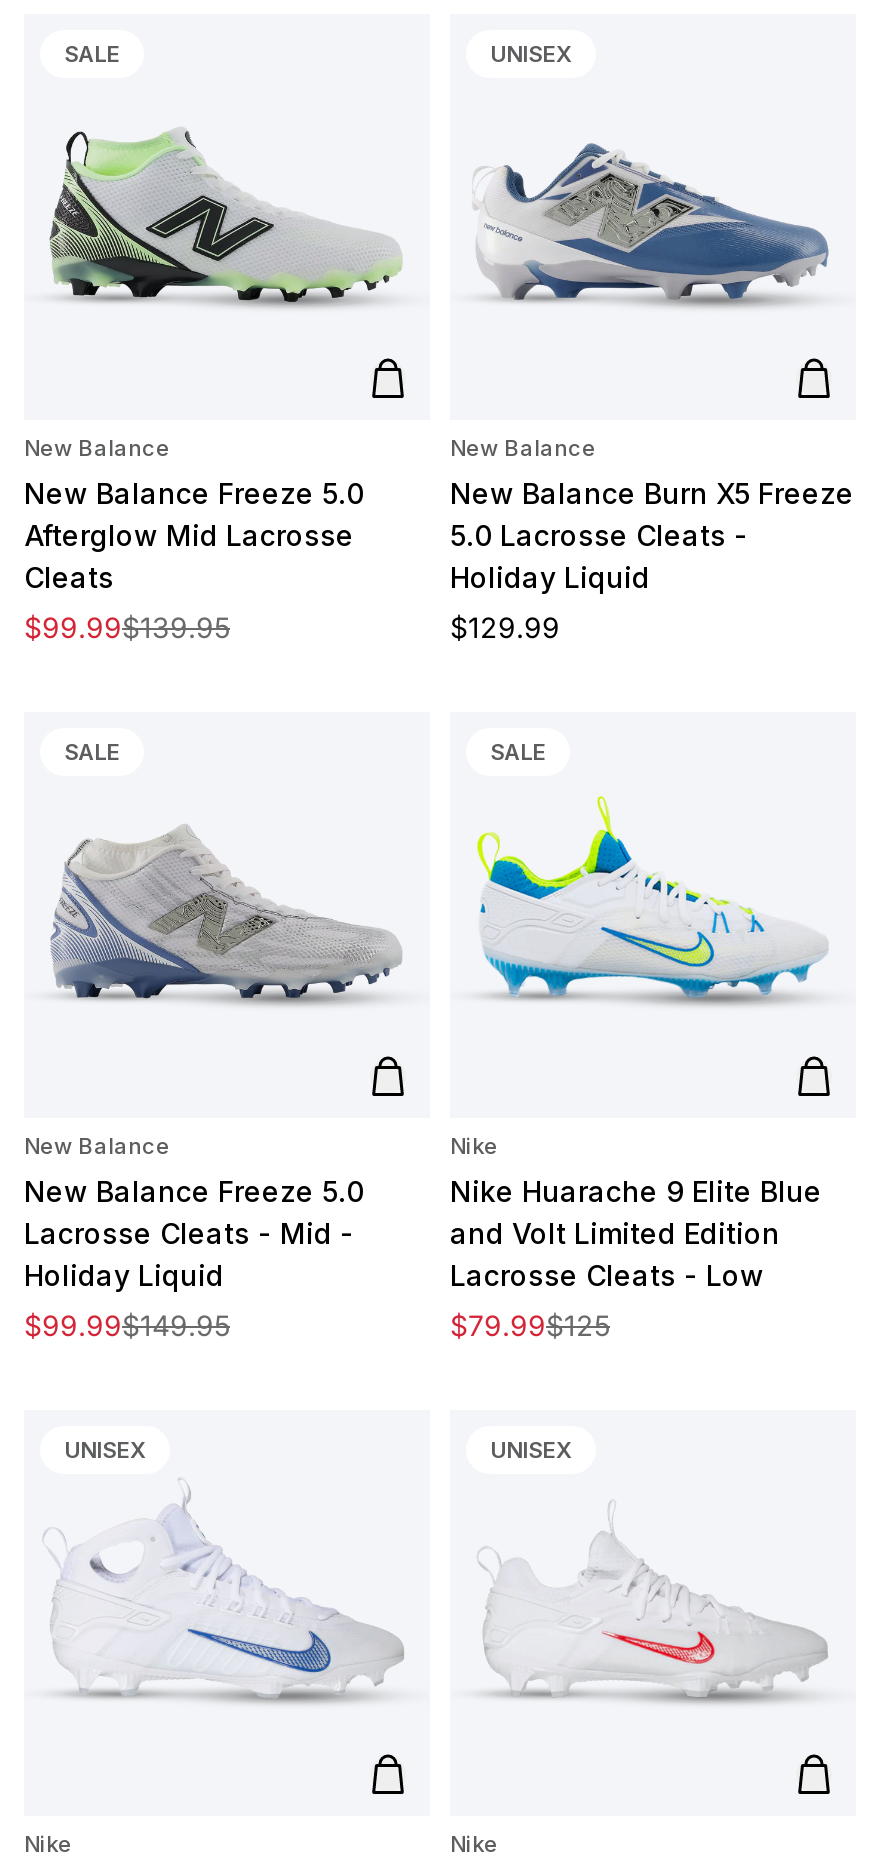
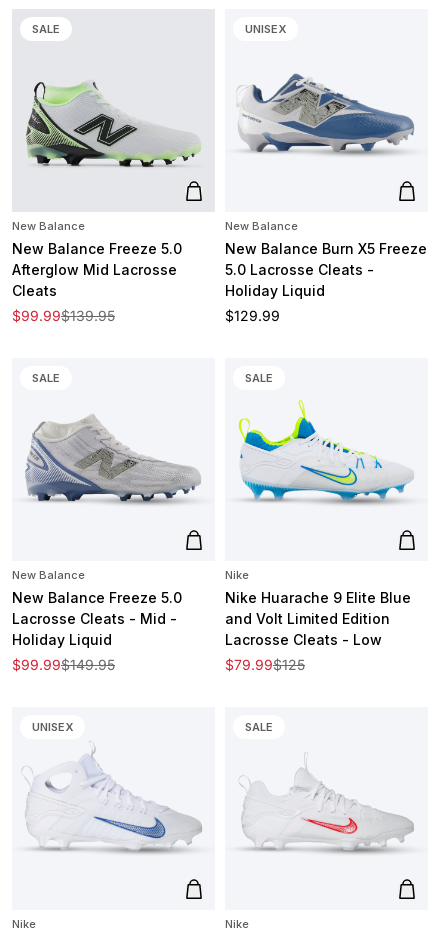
- [image]
+ [image]

- UNISEX
+ SALE
